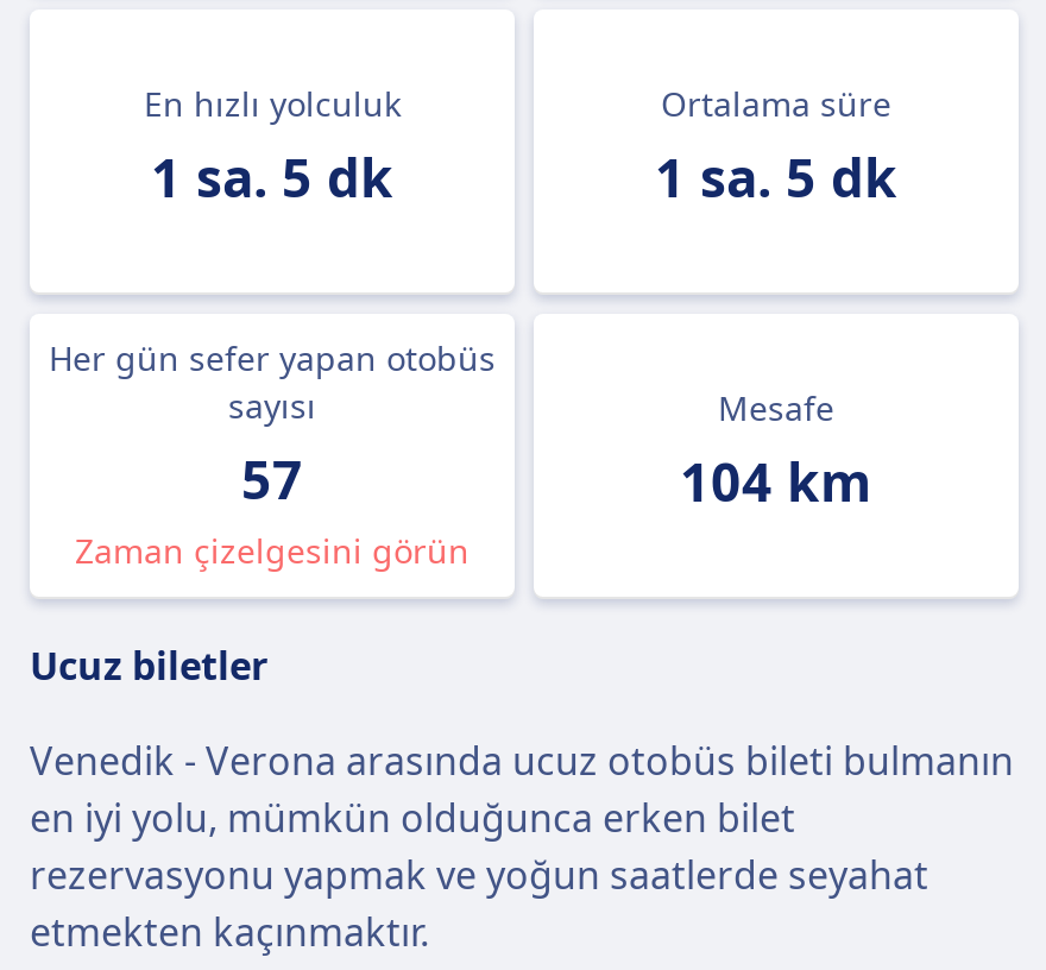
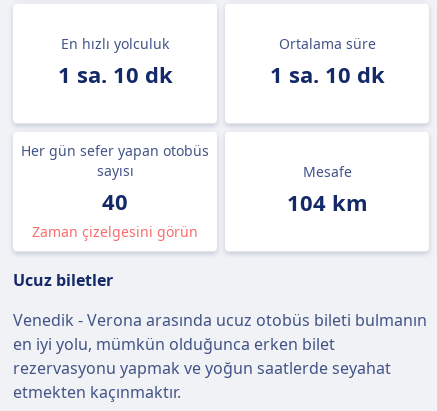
- 1 sa. 5 dk
+ 1 sa. 10 dk

- 1 sa. 5 dk
+ 1 sa. 10 dk

- 57
+ 40
